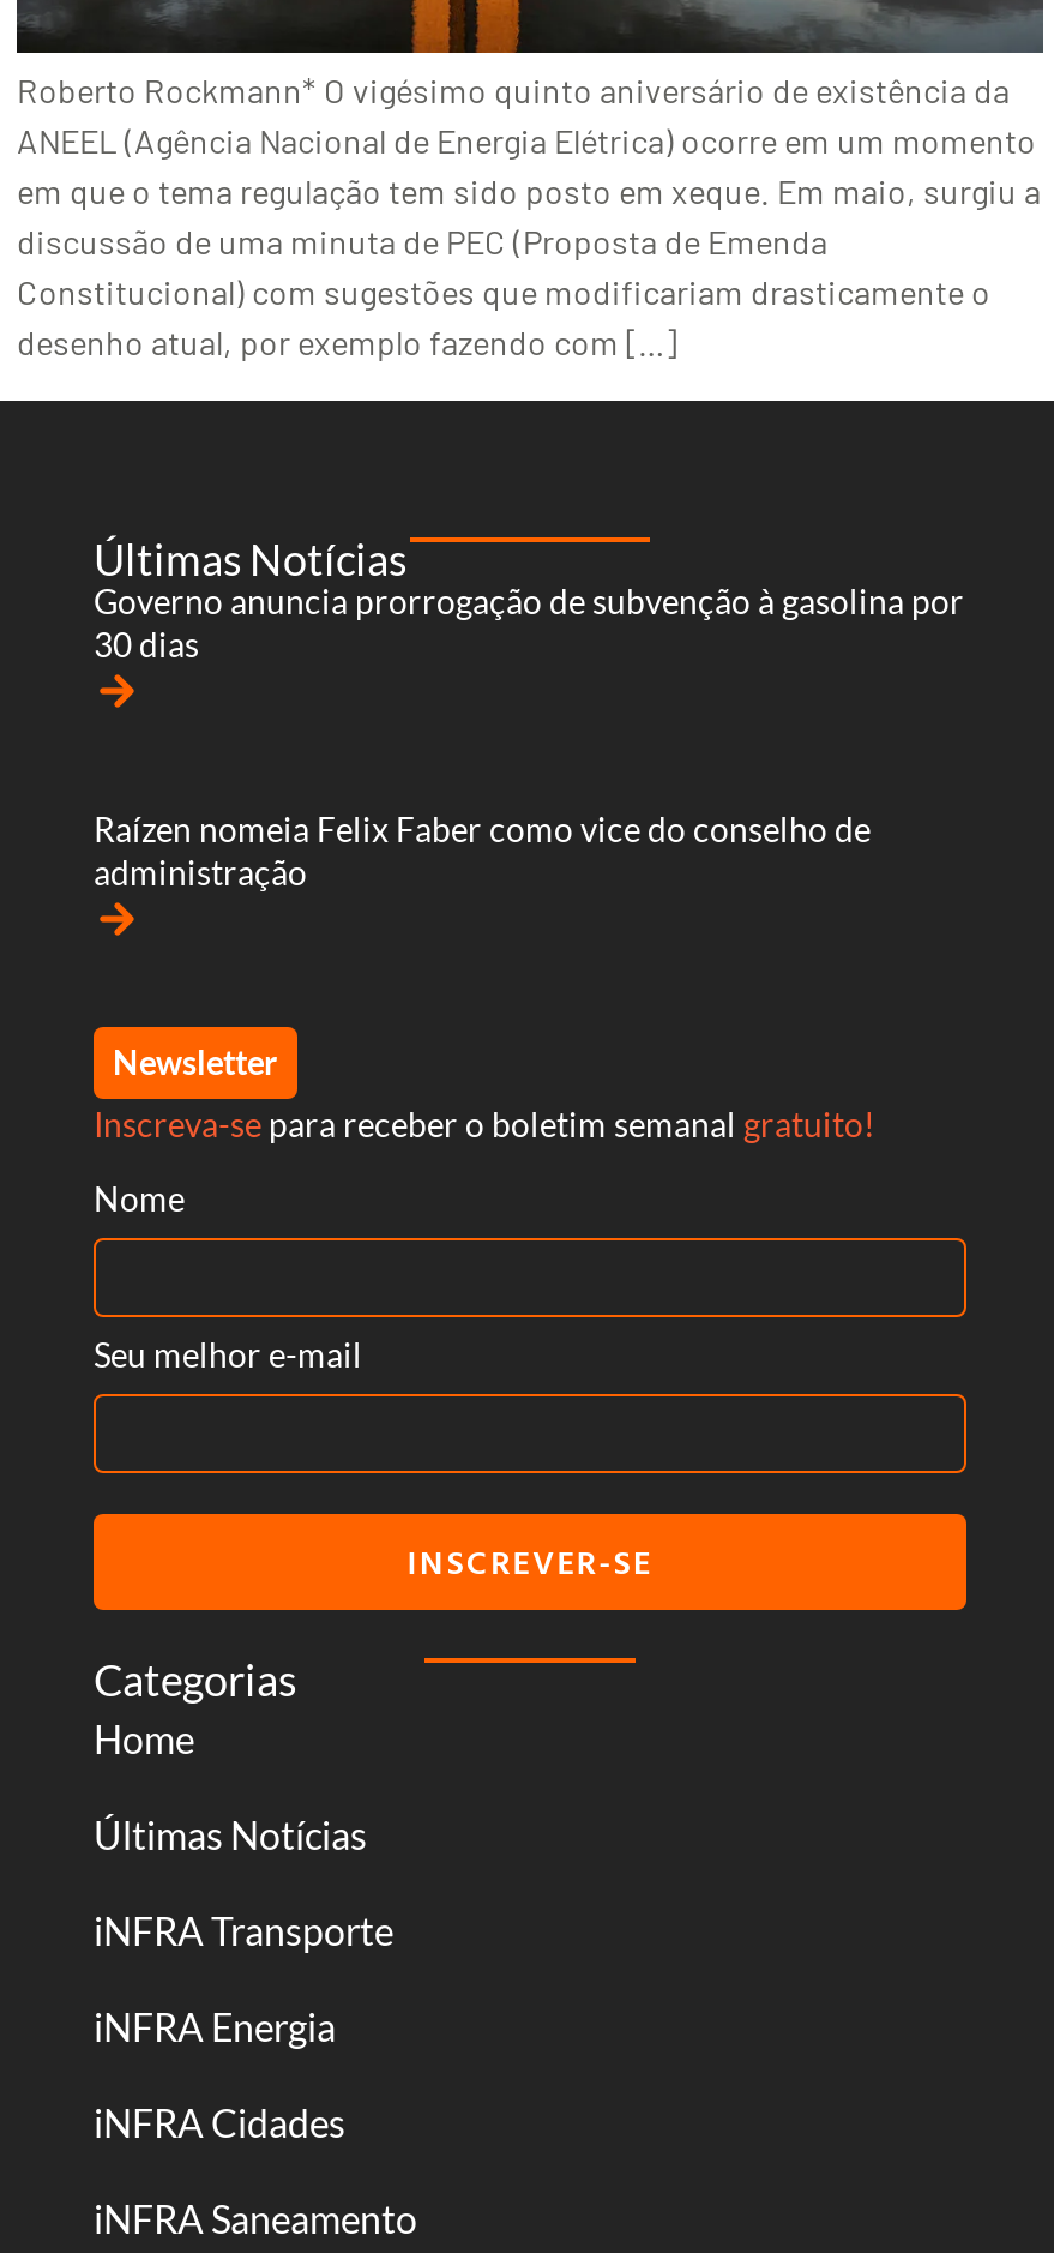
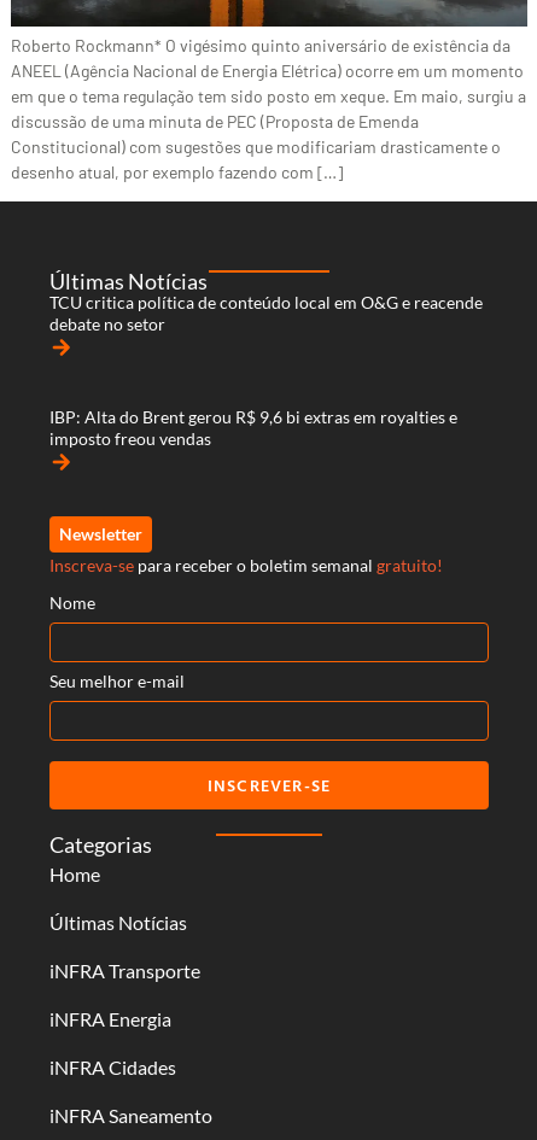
- Governo anuncia prorrogação de subvenção à gasolina por
- 30 dias
+ TCU critica política de conteúdo local em O&G e reacende
+ debate no setor

- Raízen nomeia Felix Faber como vice do conselho de
- administração
+ IBP: Alta do Brent gerou R$ 9,6 bi extras em royalties e
+ imposto freou vendas
